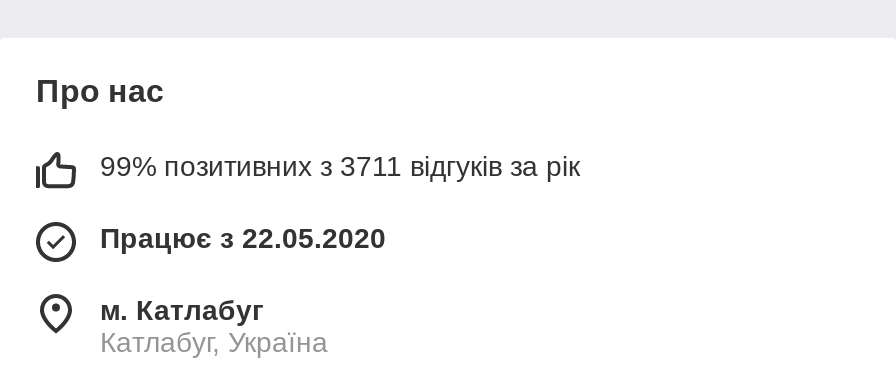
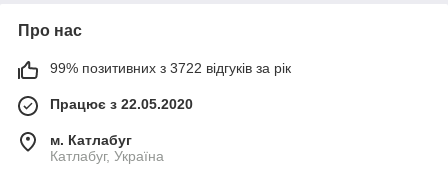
- 99% позитивних з 3711 відгуків за рік
+ 99% позитивних з 3722 відгуків за рік
